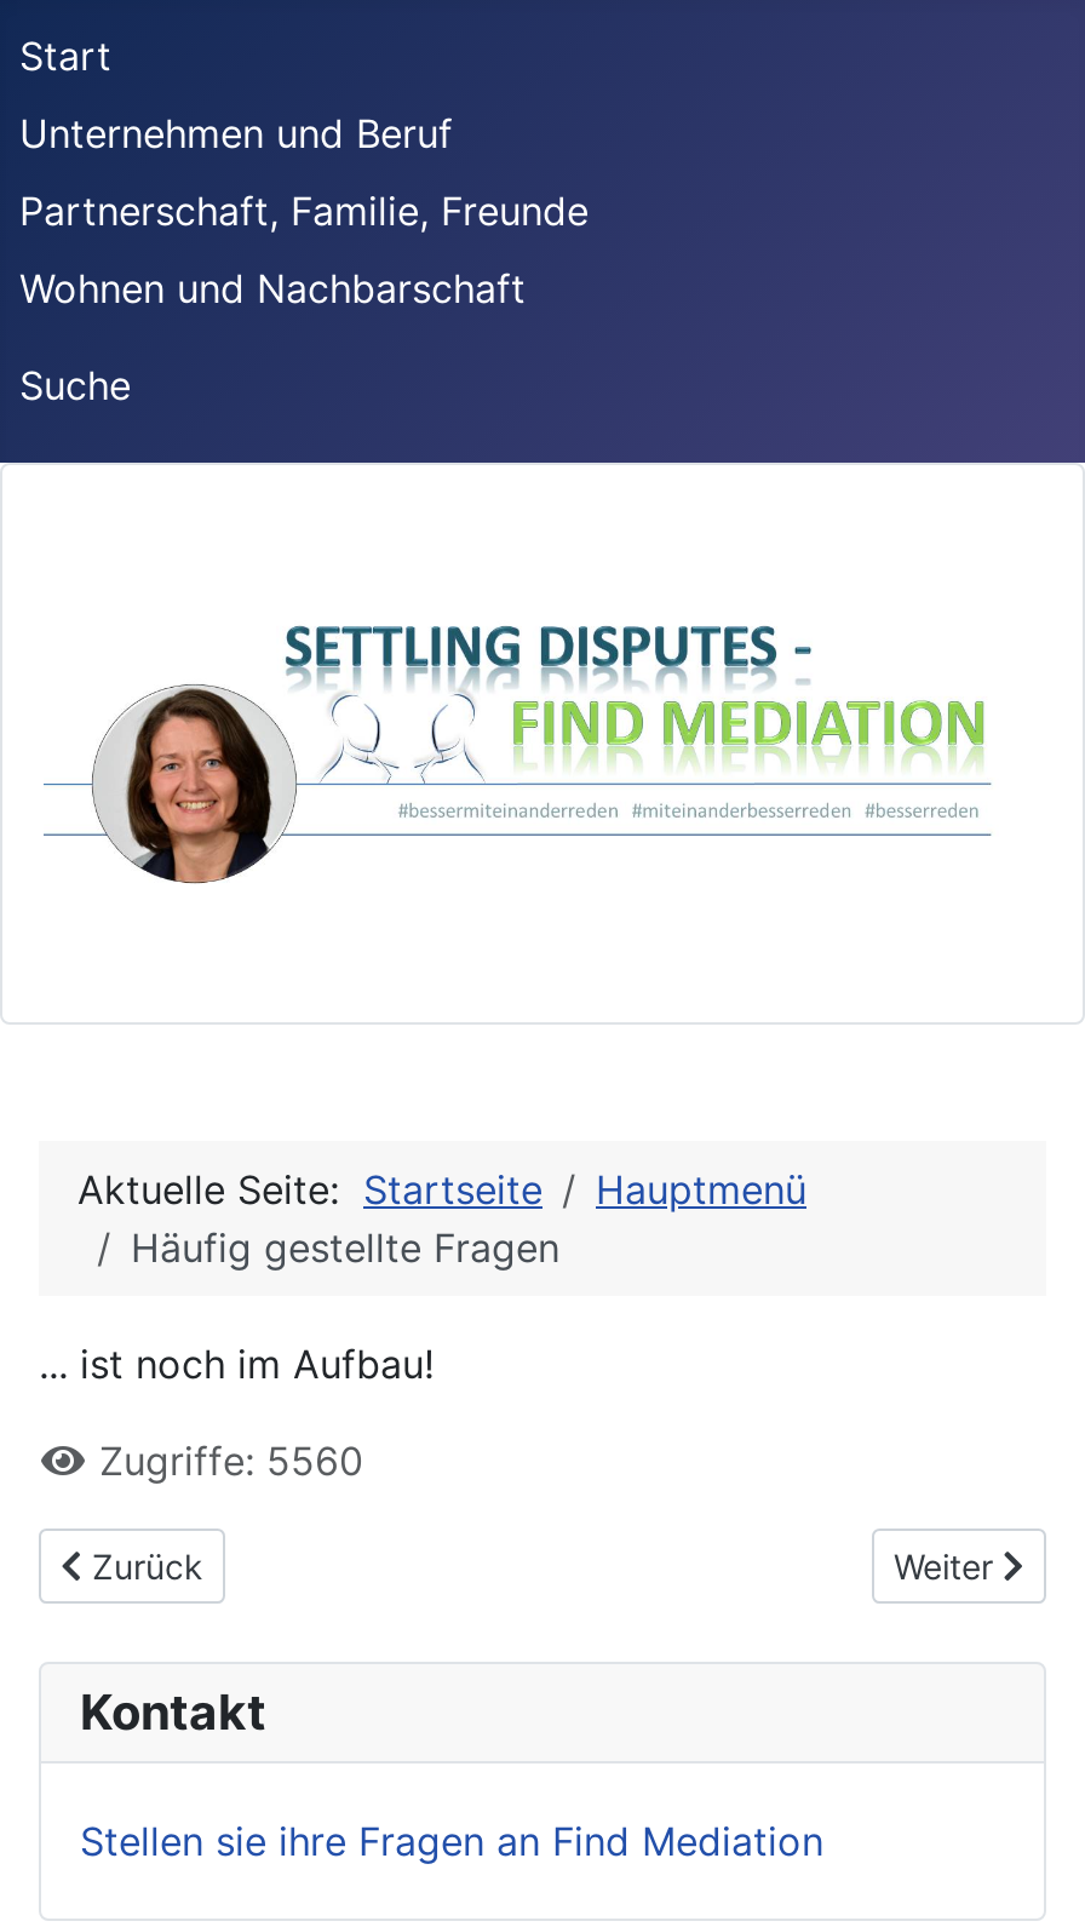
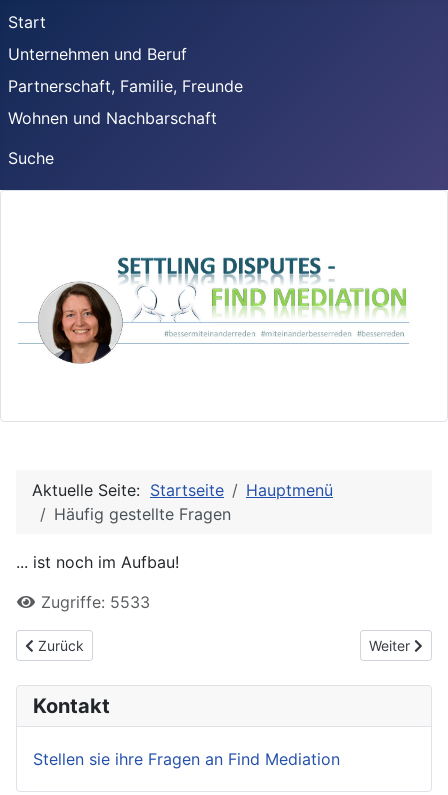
- Zugriffe: 5560
+ Zugriffe: 5533
